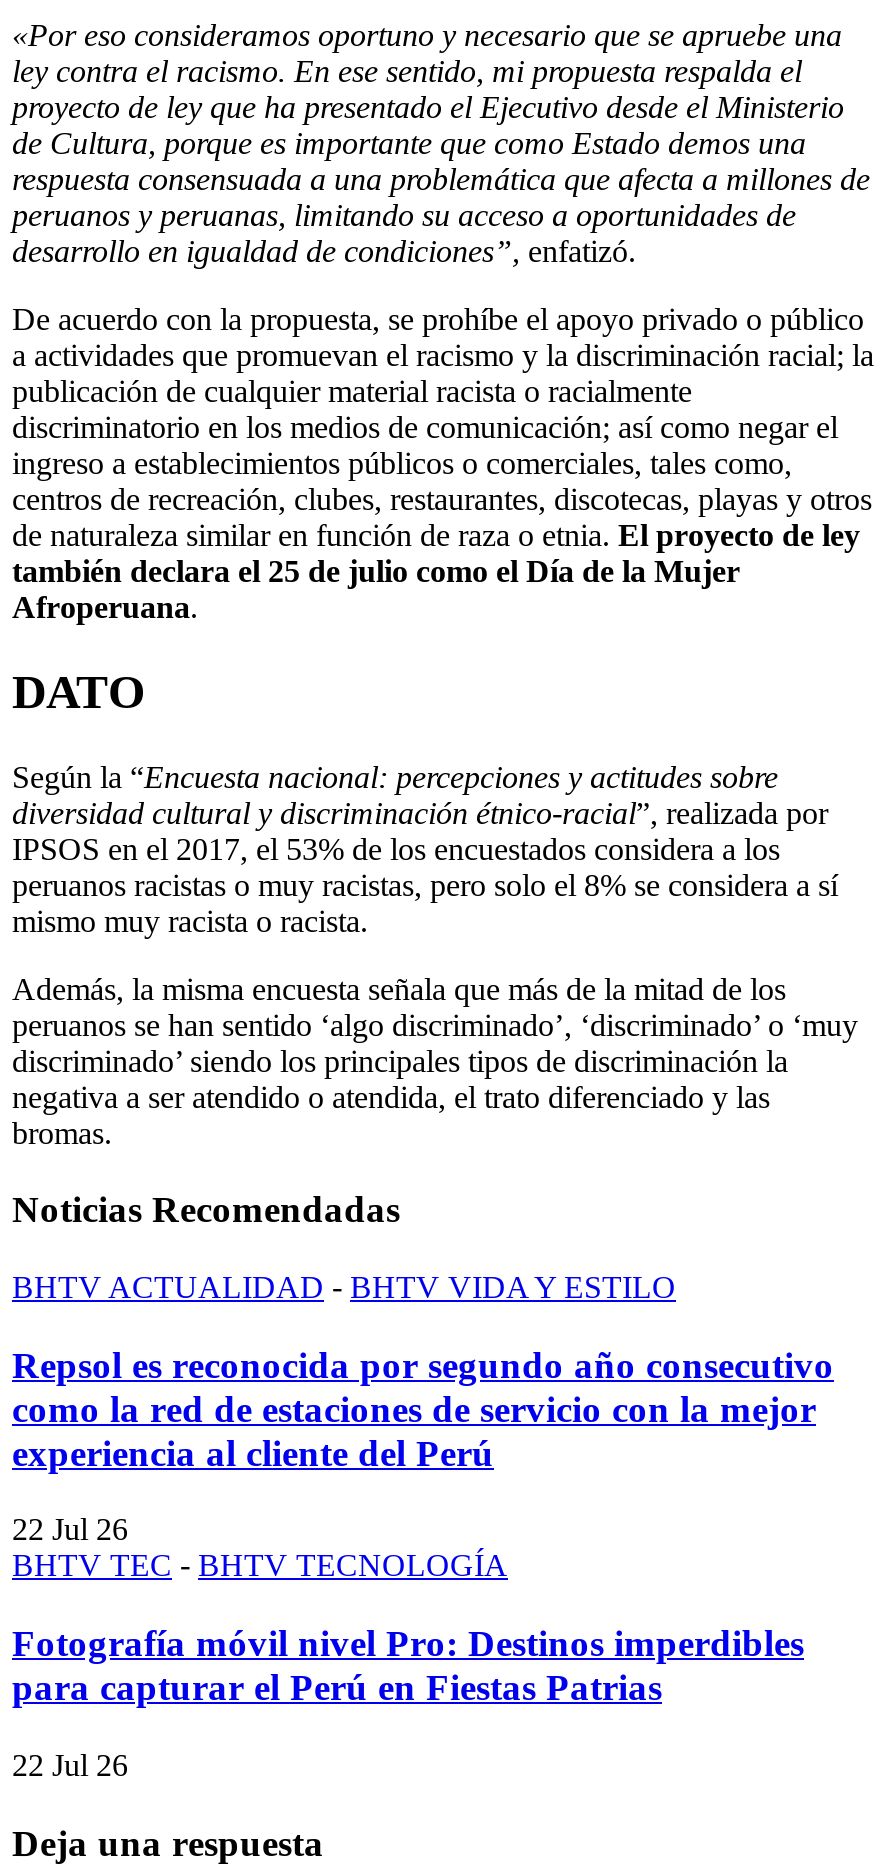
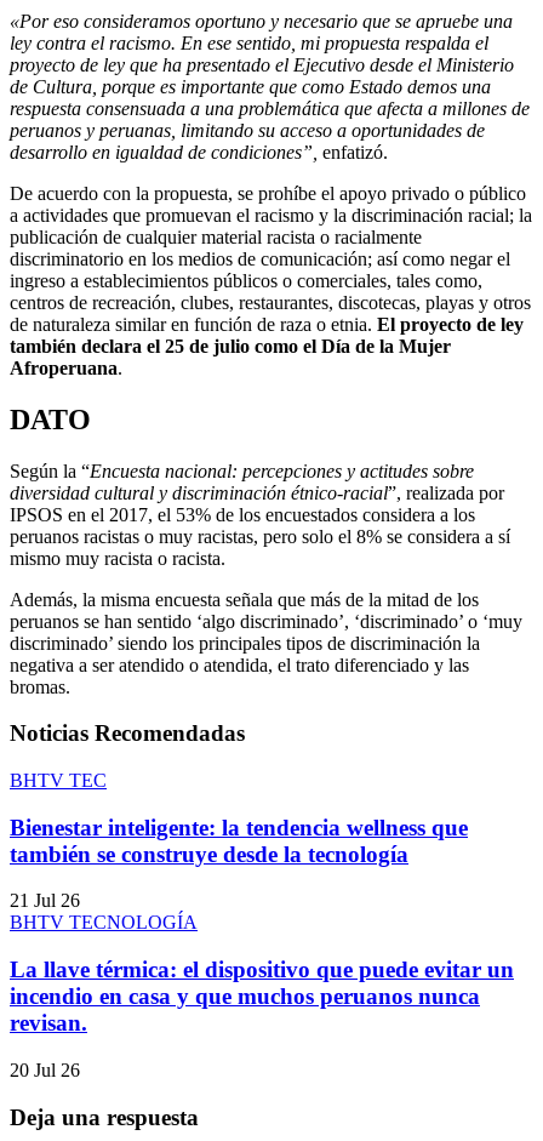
- BHTV ACTUALIDAD - BHTV VIDA Y ESTILO
+ BHTV TEC

- Repsol es reconocida por segundo año consecutivo
- como la red de estaciones de servicio con la mejor
- experiencia al cliente del Perú
+ Bienestar inteligente: la tendencia wellness que
+ también se construye desde la tecnología

- 22 Jul 26
- BHTV TEC - BHTV TECNOLOGÍA
+ 21 Jul 26
+ BHTV TECNOLOGÍA

- Fotografía móvil nivel Pro: Destinos imperdibles
- para capturar el Perú en Fiestas Patrias
+ La llave térmica: el dispositivo que puede evitar un
+ incendio en casa y que muchos peruanos nunca
+ revisan.

- 22 Jul 26
+ 20 Jul 26
